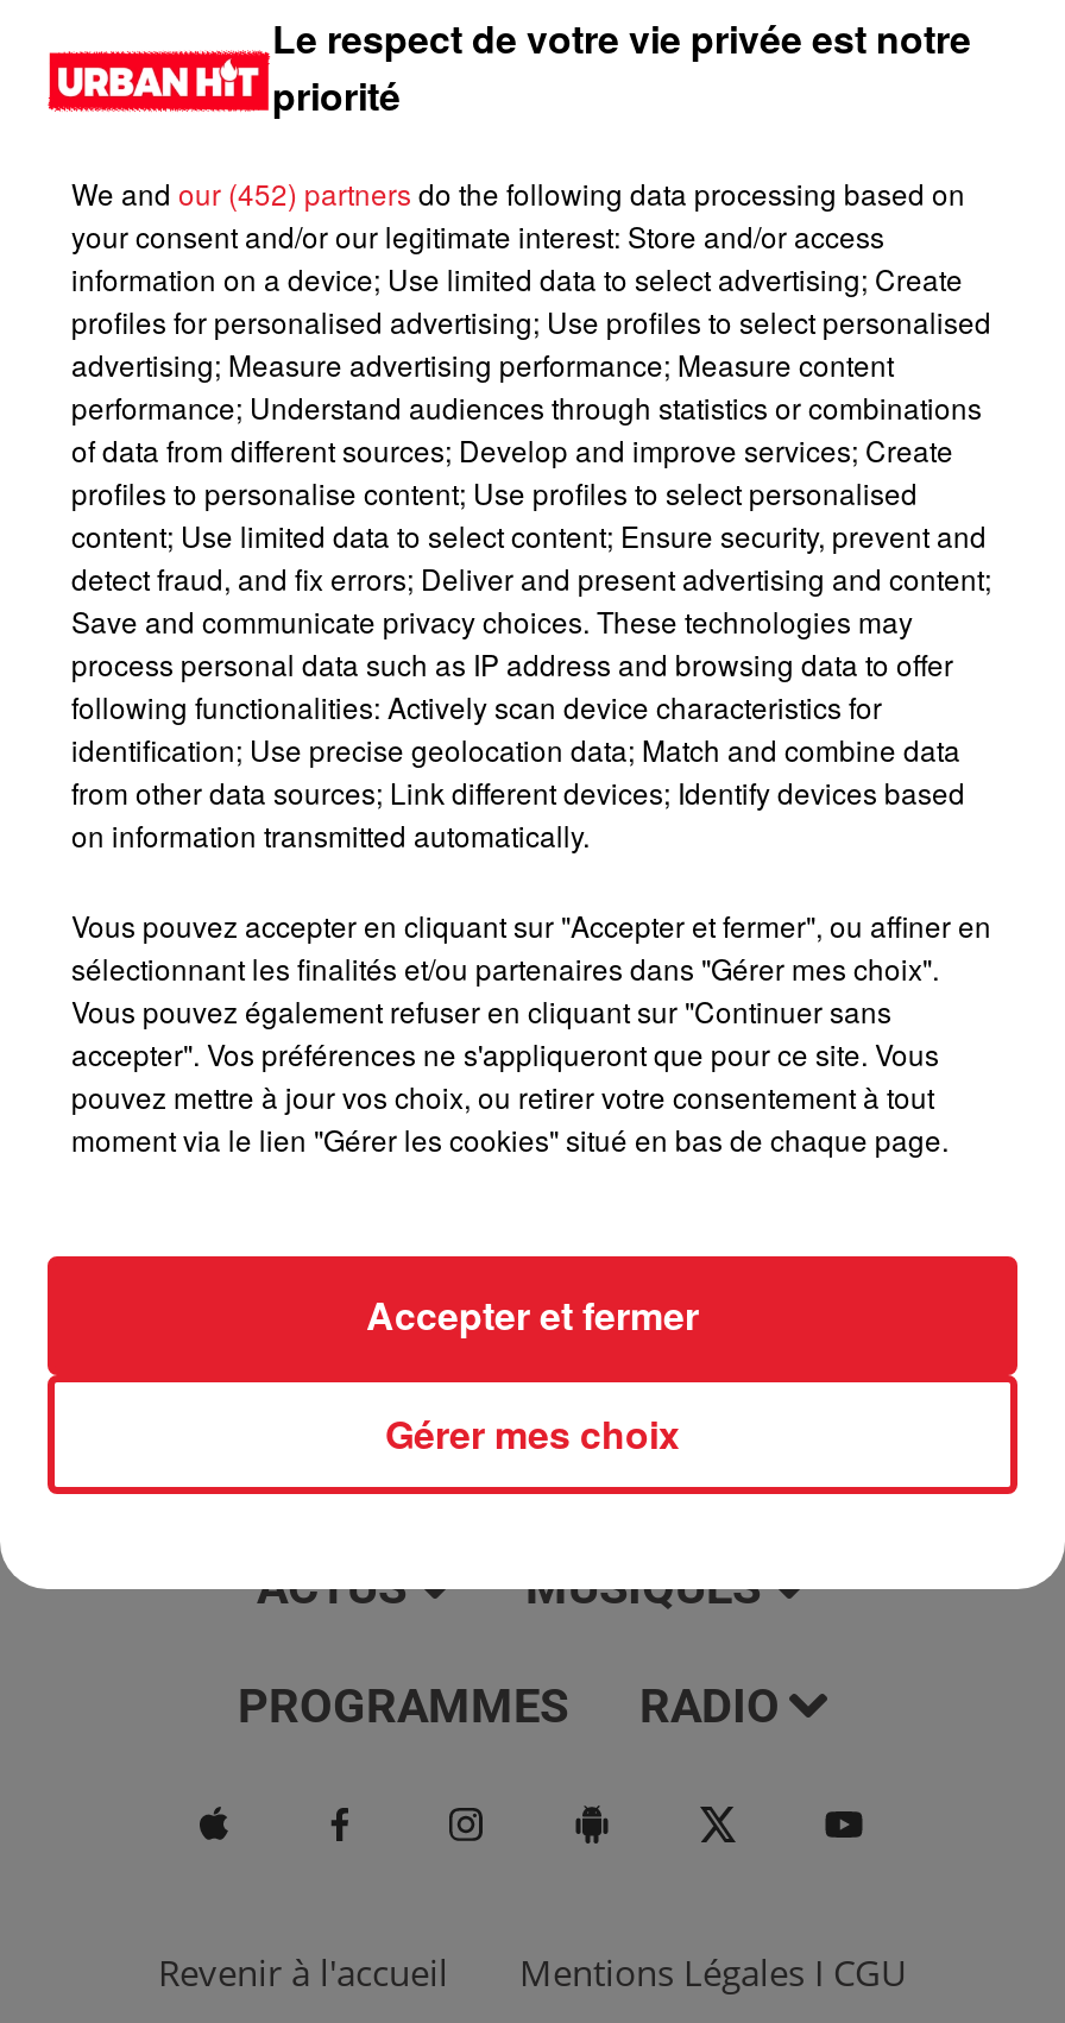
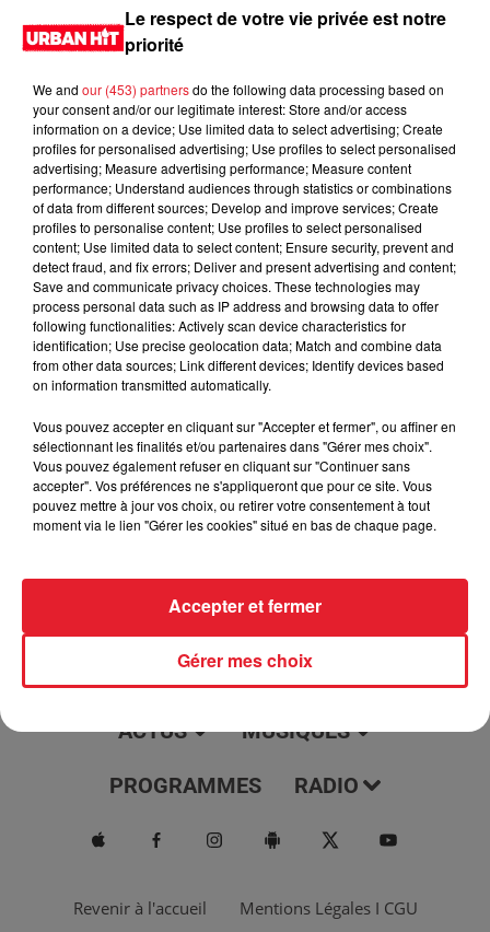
- We and our (452) partners do the following data processing based on
+ We and our (453) partners do the following data processing based on
